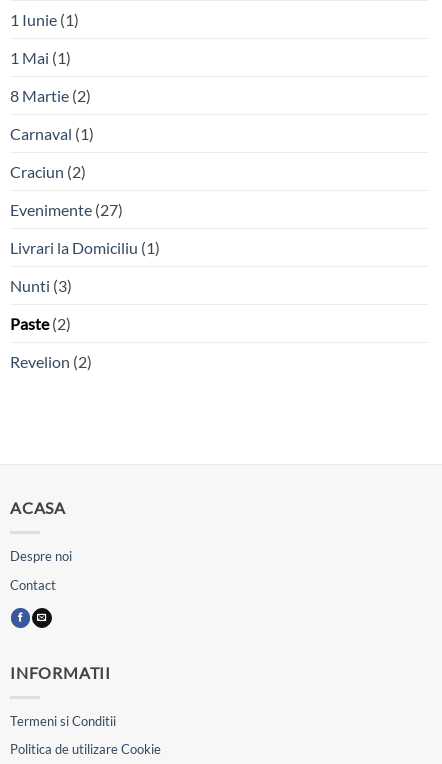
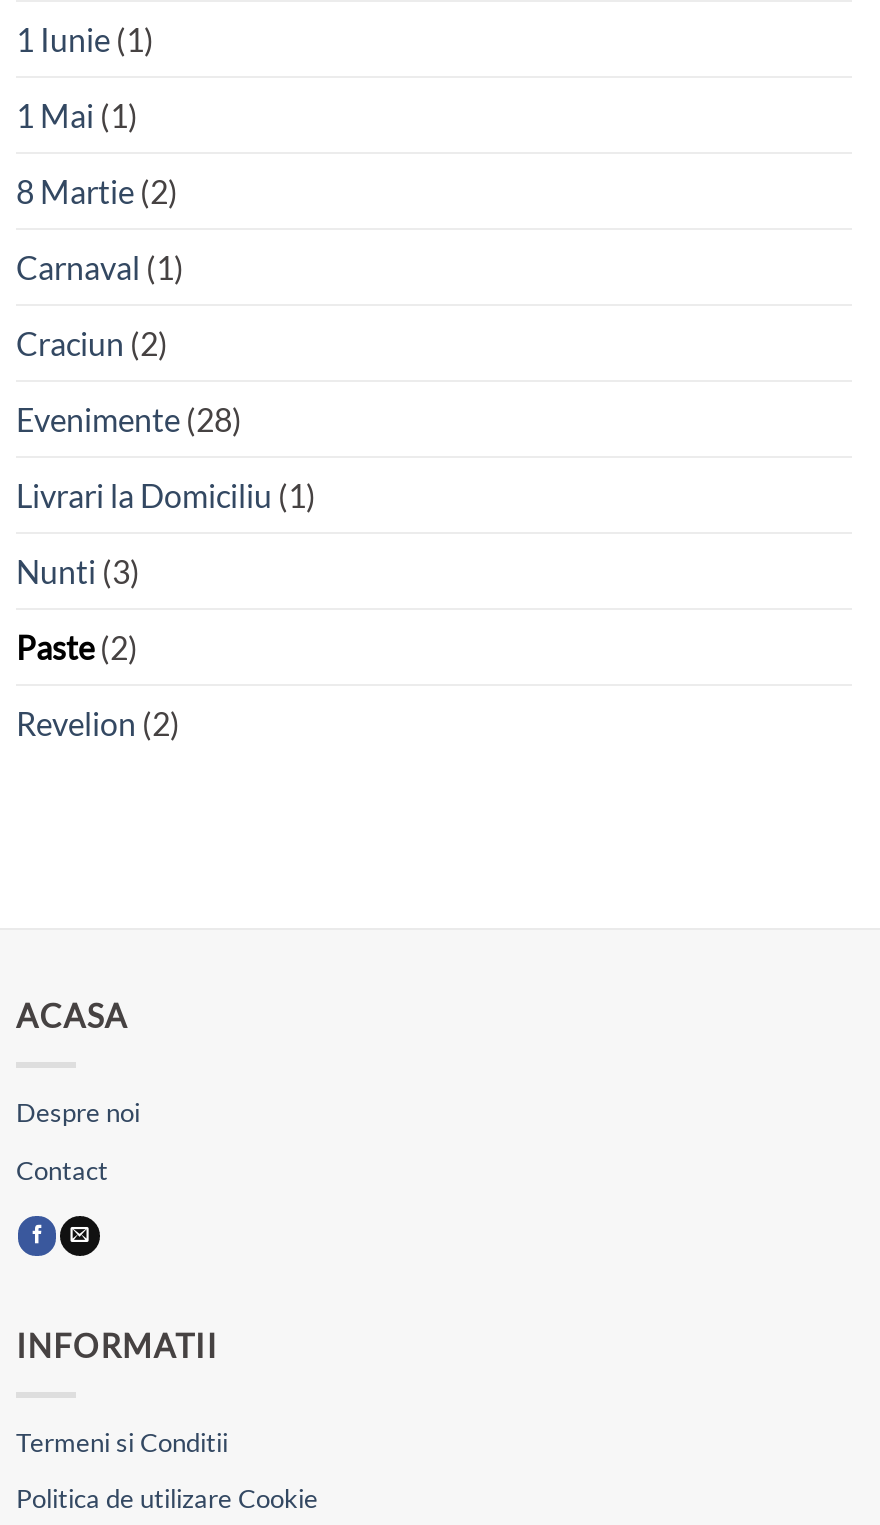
- Evenimente (27)
+ Evenimente (28)
